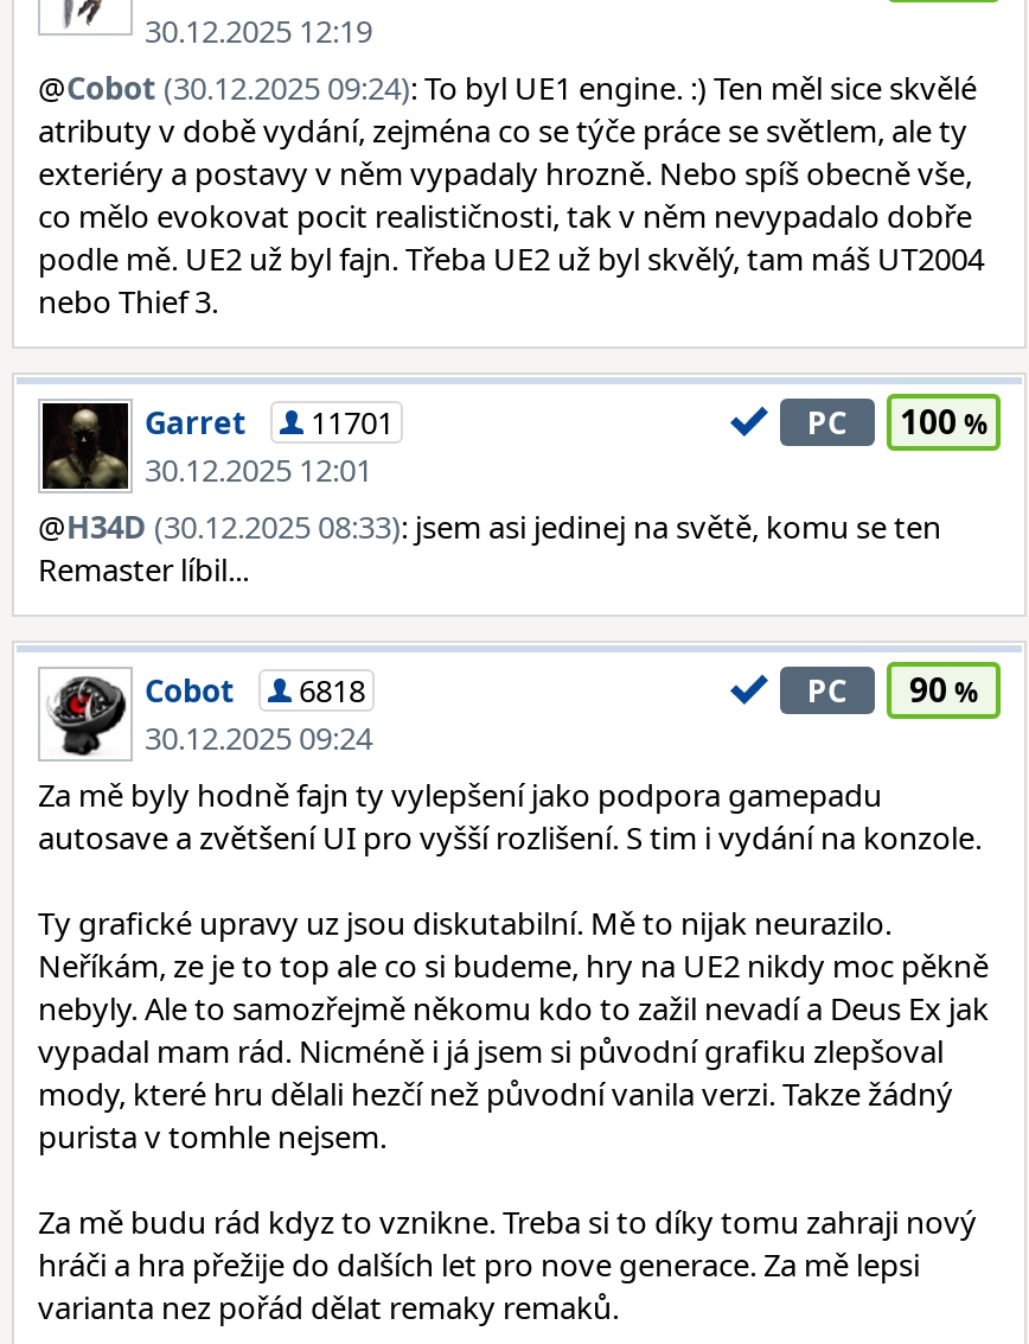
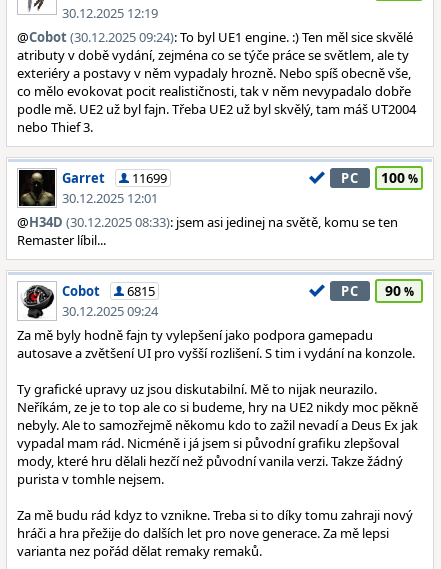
- Garret 11701
+ Garret 11699

- Cobot 6818
+ Cobot 6815
